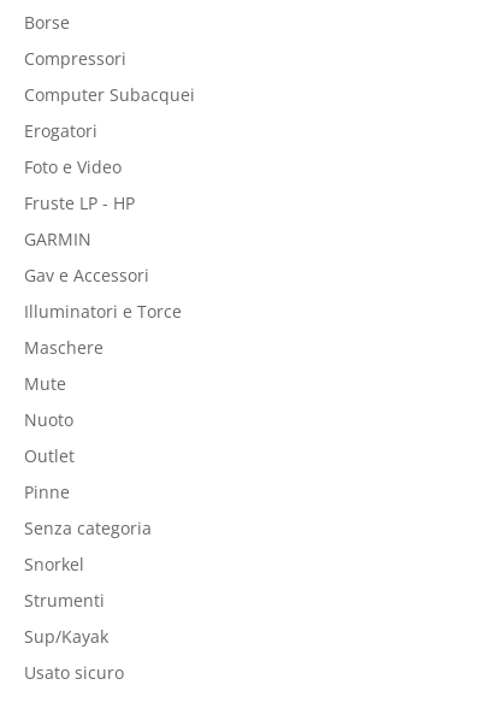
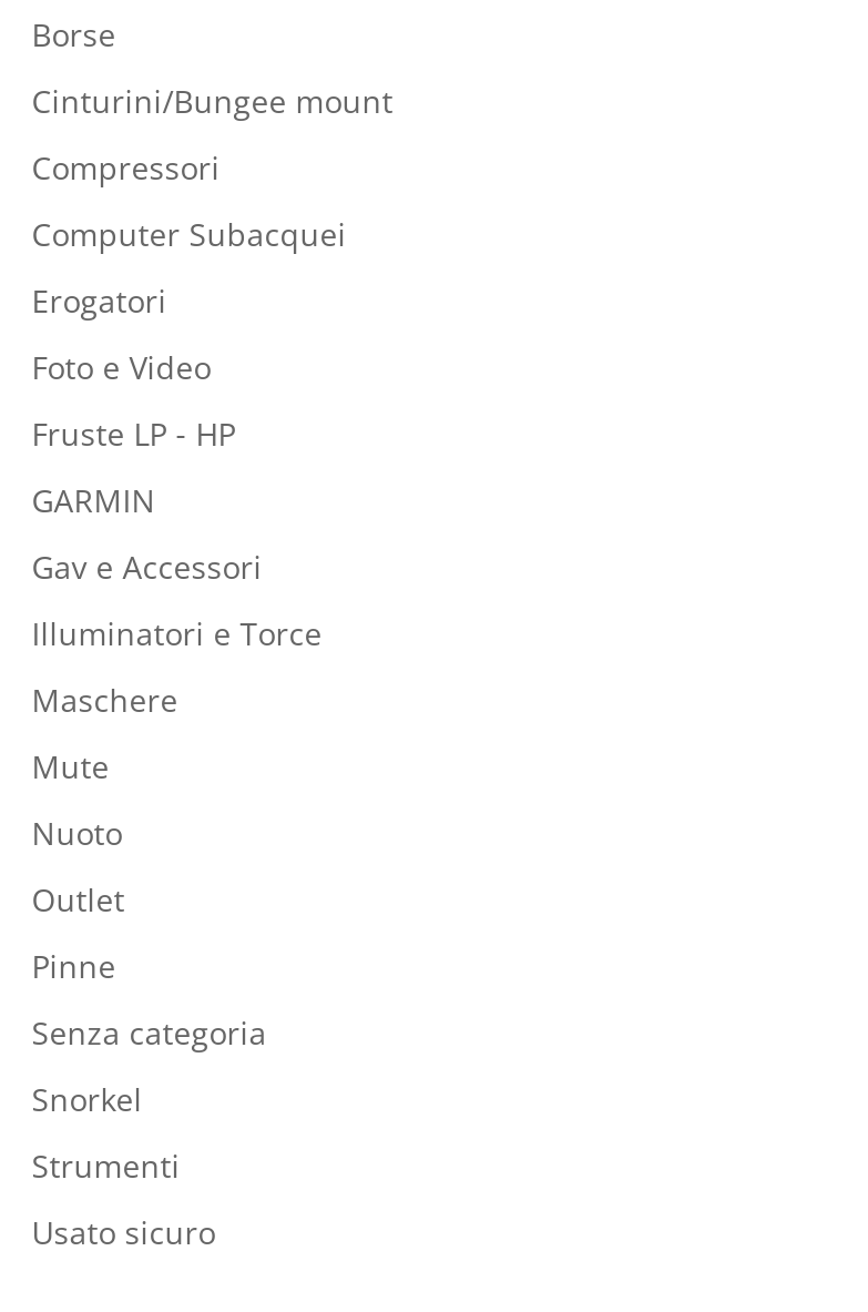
+ Cinturini/Bungee mount

moved down: Compressori | Computer Subacquei | Erogatori | ... | Snorkel | Strumenti

- Sup/Kayak
